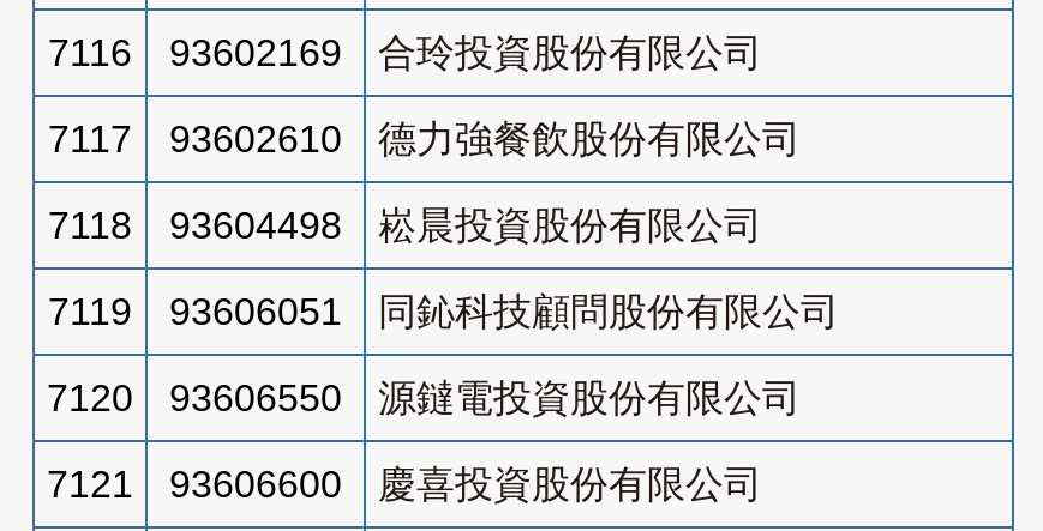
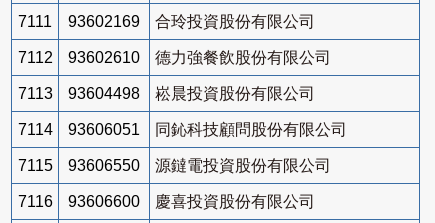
- 7116 93602169 合玲投資股份有限公司
+ 7111 93602169 合玲投資股份有限公司

- 7117 93602610 德力強餐飲股份有限公司
+ 7112 93602610 德力強餐飲股份有限公司

- 7118 93604498 崧晨投資股份有限公司
+ 7113 93604498 崧晨投資股份有限公司

- 7119 93606051 同鈊科技顧問股份有限公司
+ 7114 93606051 同鈊科技顧問股份有限公司

- 7120 93606550 源鐽電投資股份有限公司
+ 7115 93606550 源鐽電投資股份有限公司

- 7121 93606600 慶喜投資股份有限公司
+ 7116 93606600 慶喜投資股份有限公司
